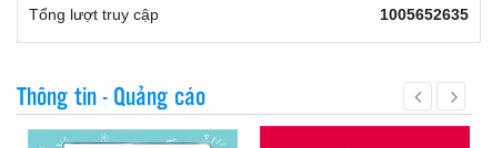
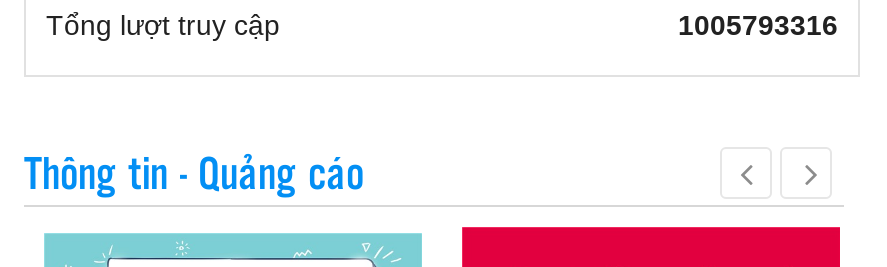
- 1005652635
+ 1005793316
